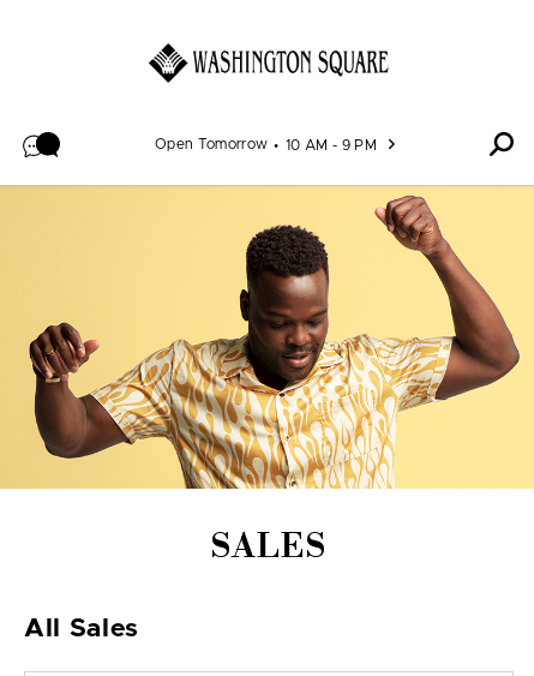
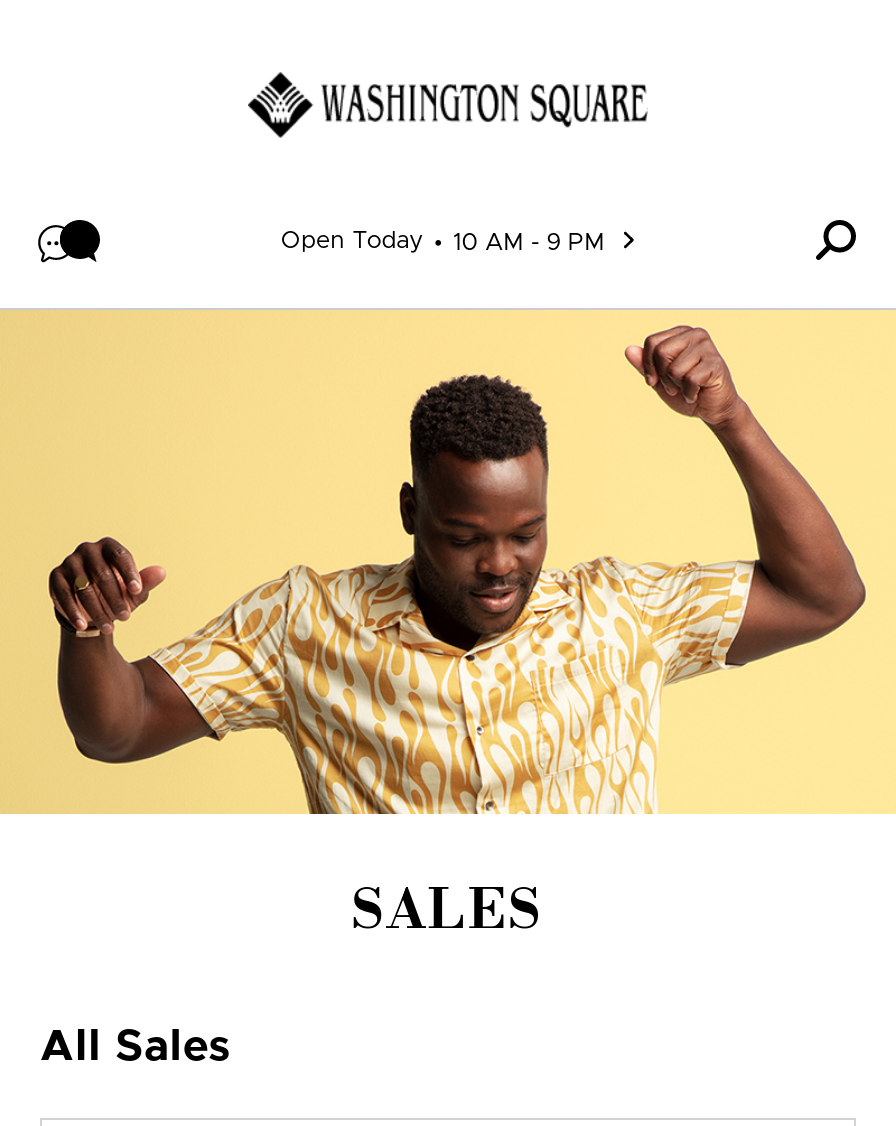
- Open Tomorrow
+ Open Today
